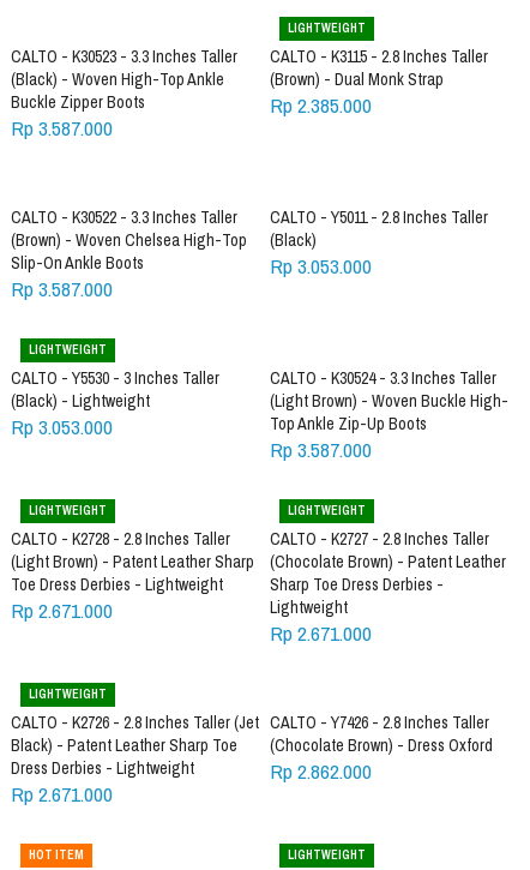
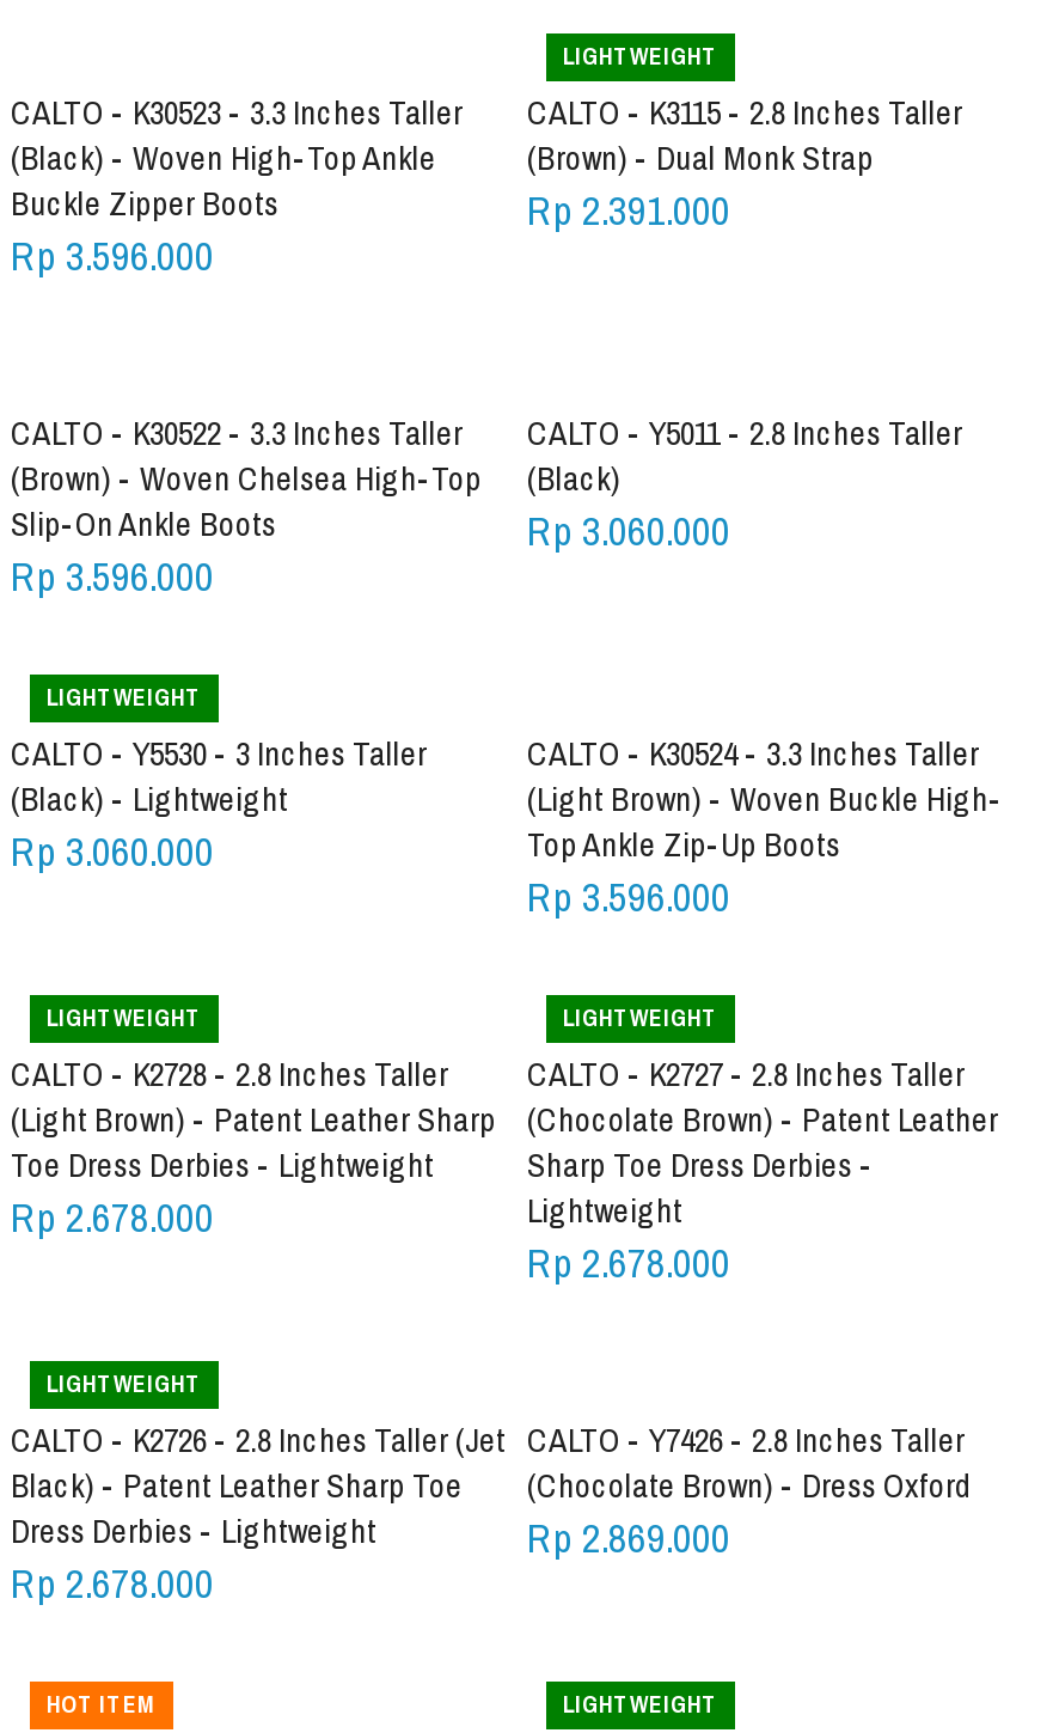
- Rp 2.385.000
+ Rp 2.391.000

- Rp 3.587.000
+ Rp 3.596.000

- Rp 3.053.000
+ Rp 3.060.000

- Rp 3.587.000
+ Rp 3.596.000

- Rp 3.053.000
+ Rp 3.060.000

- Rp 3.587.000
+ Rp 3.596.000

- Rp 2.671.000
+ Rp 2.678.000

- Rp 2.671.000
+ Rp 2.678.000

- Rp 2.862.000
+ Rp 2.869.000

- Rp 2.671.000
+ Rp 2.678.000
